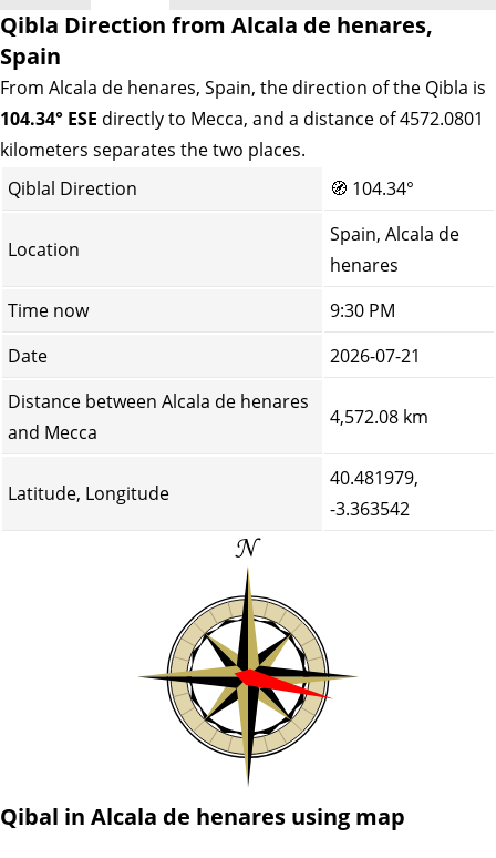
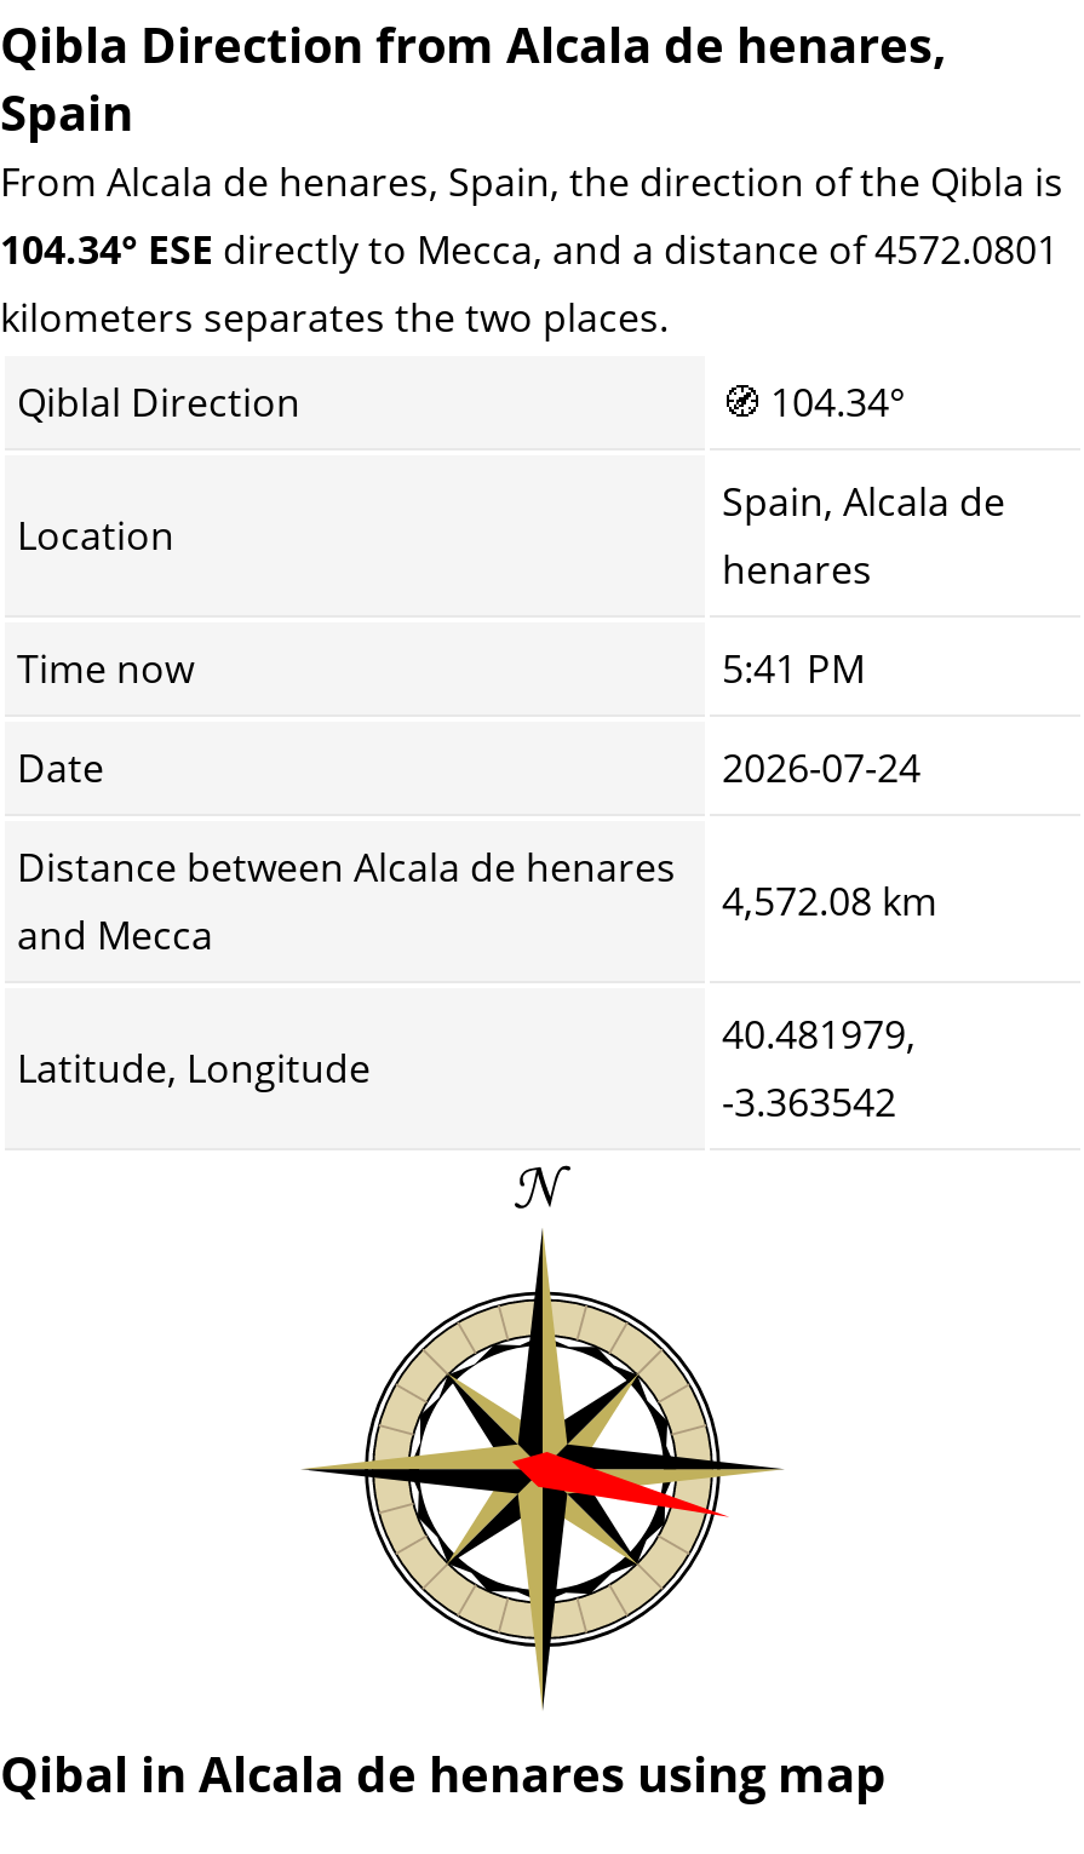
- 9:30 PM
+ 5:41 PM

- 2026-07-21
+ 2026-07-24
